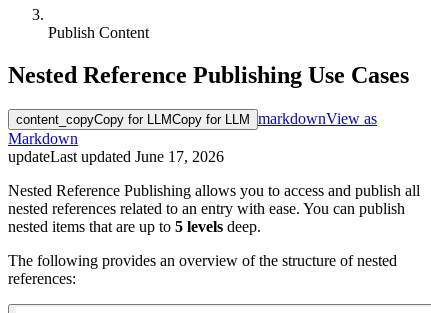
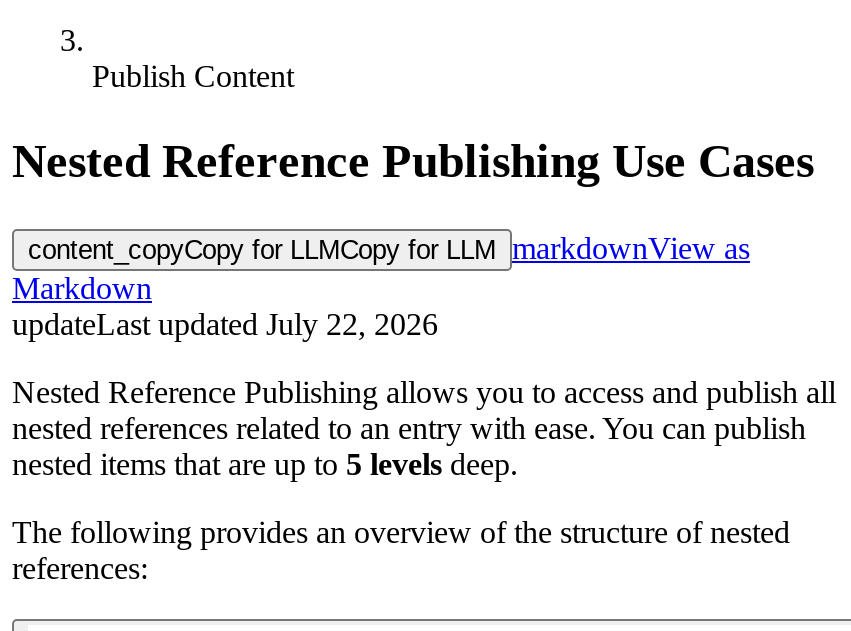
- updateLast updated June 17, 2026
+ updateLast updated July 22, 2026
